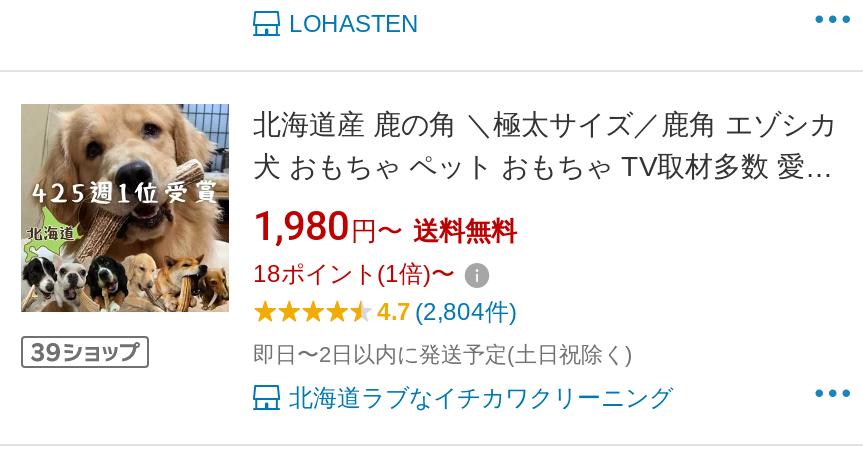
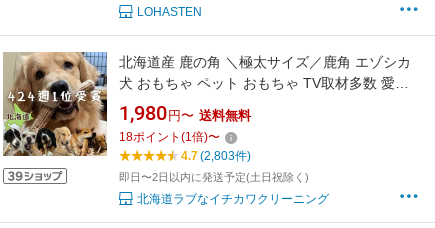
- 4.7 (2,804件)
+ 4.7 (2,803件)
